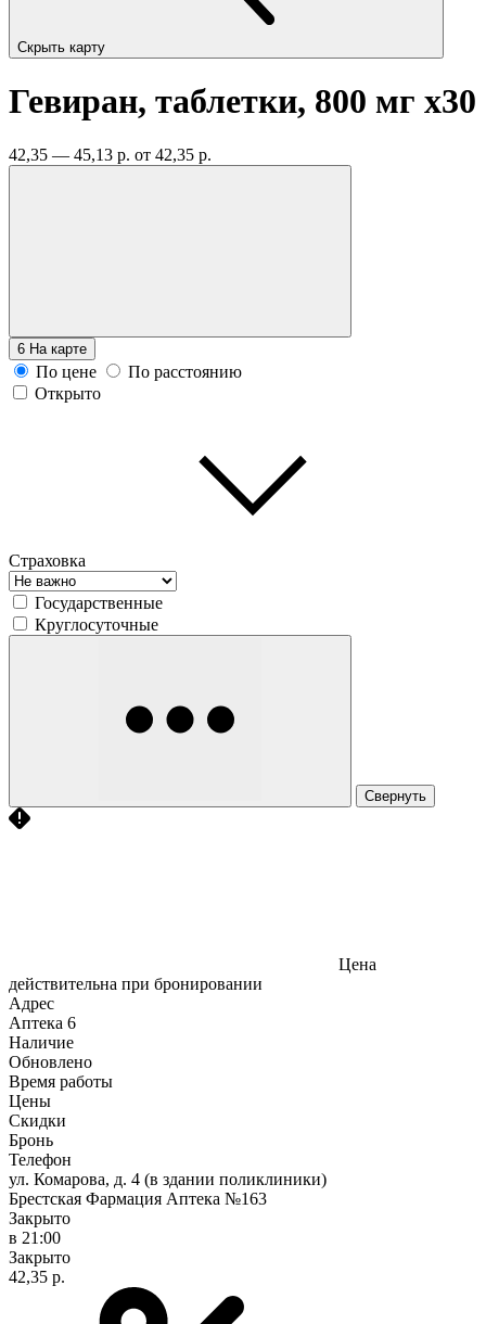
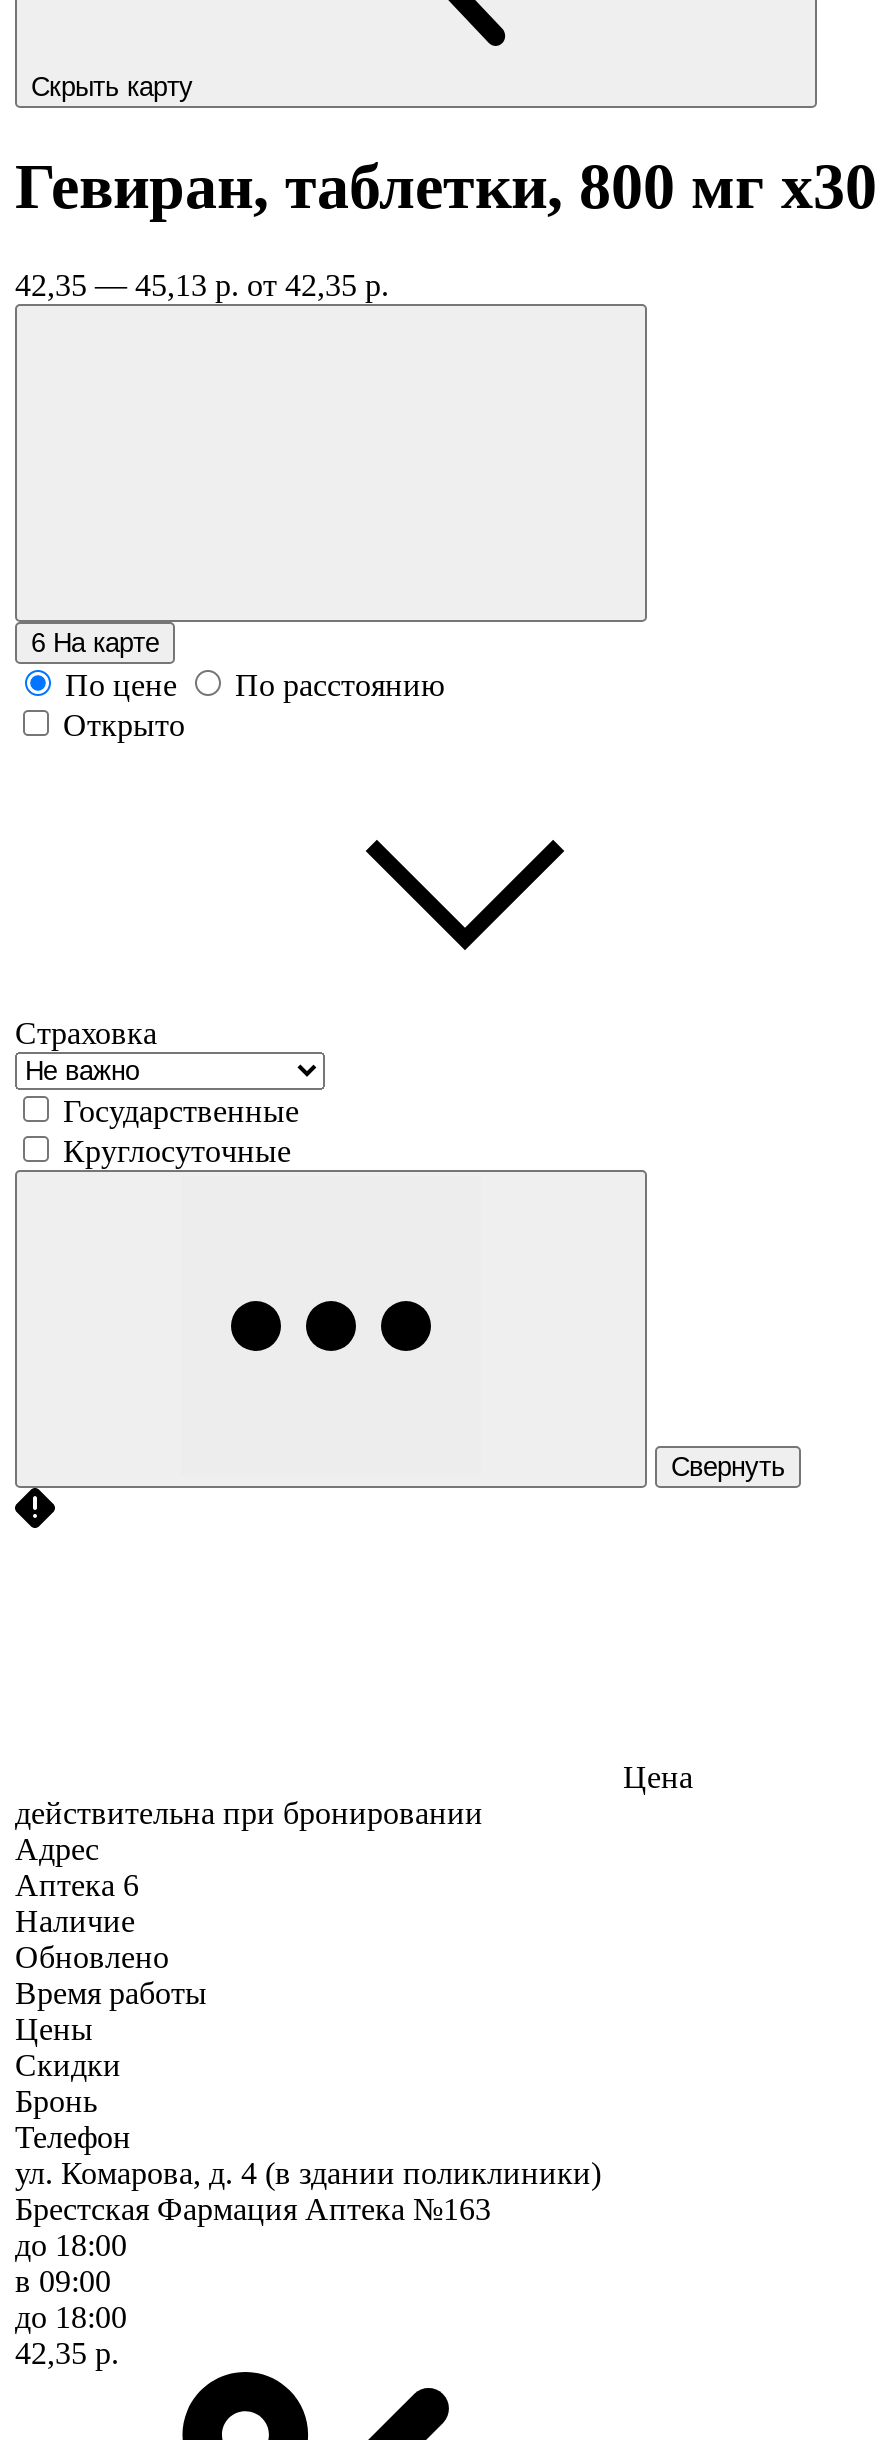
- Закрыто
- в 21:00
- Закрыто
+ до 18:00
+ в 09:00
+ до 18:00
